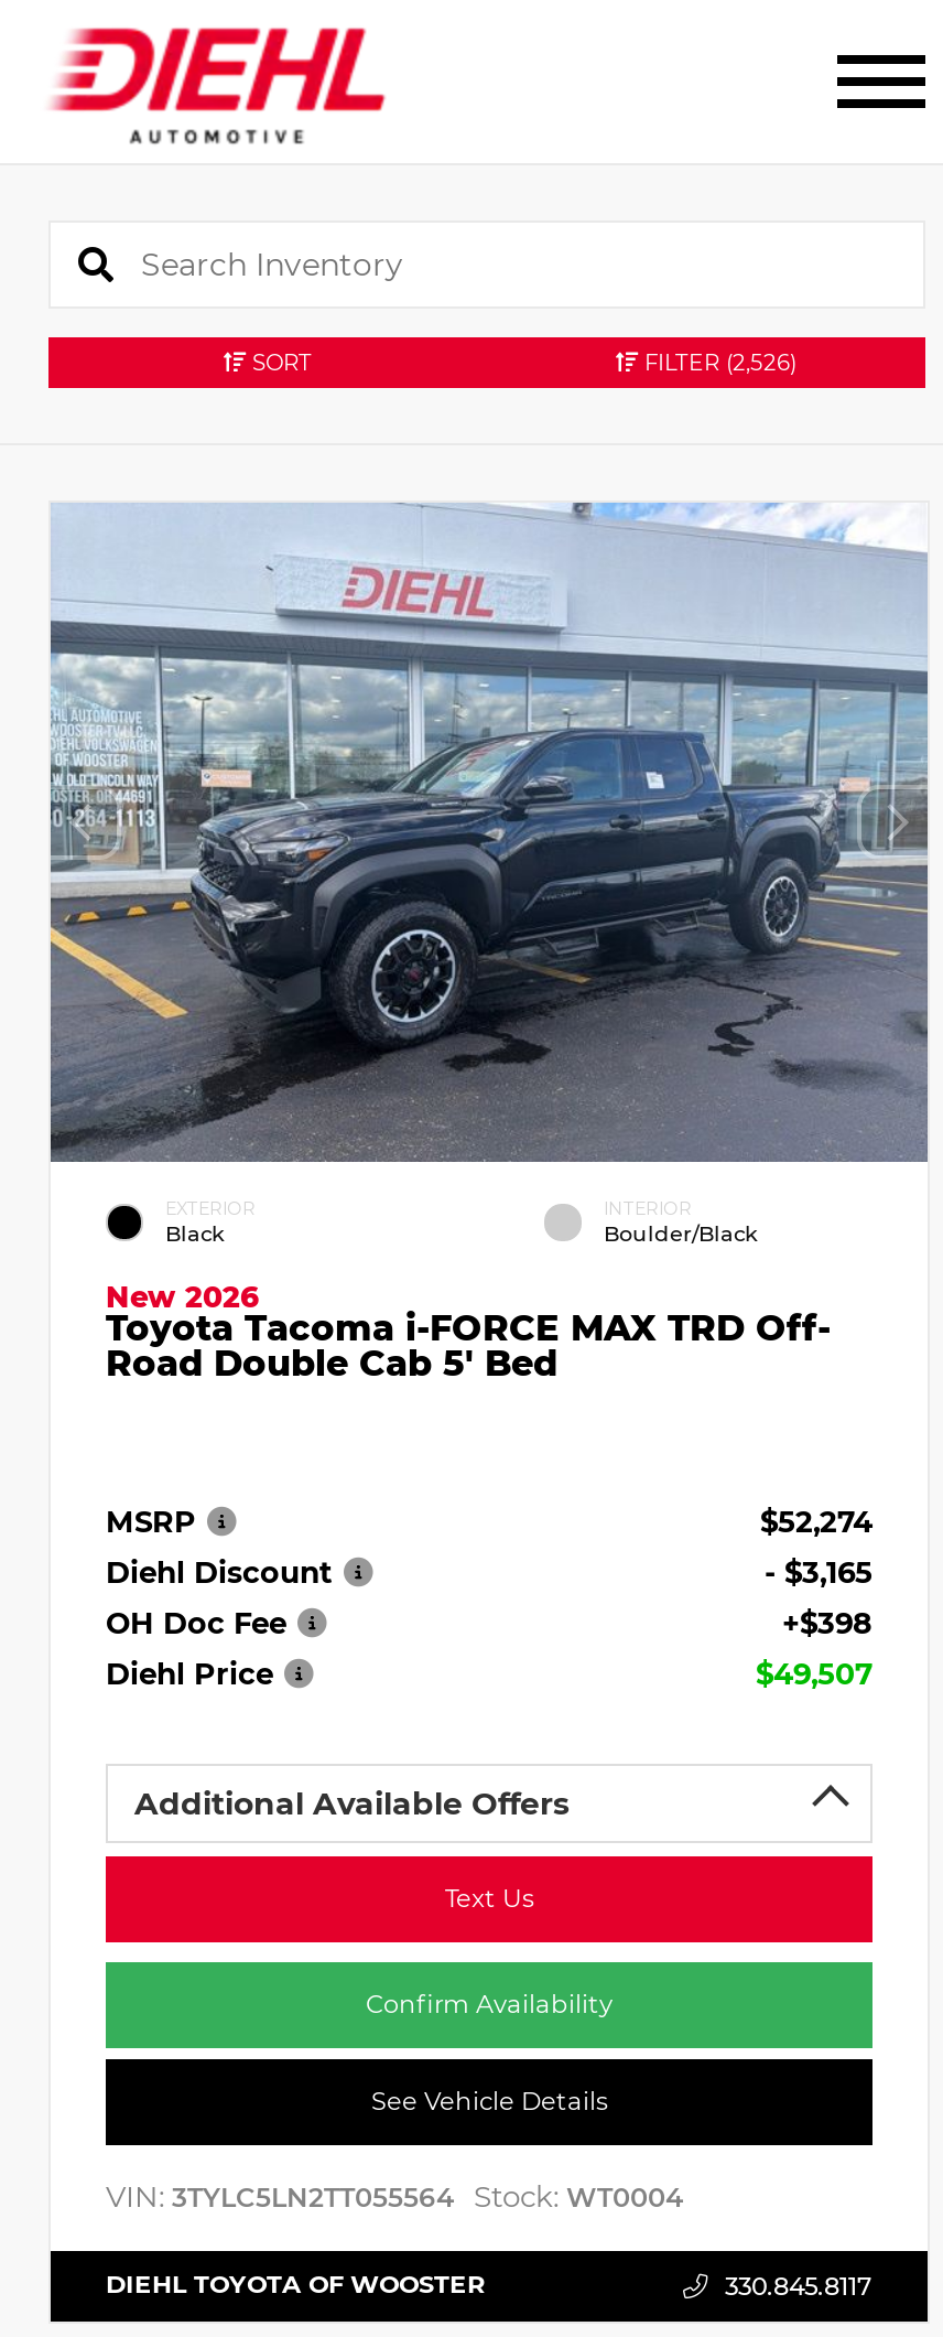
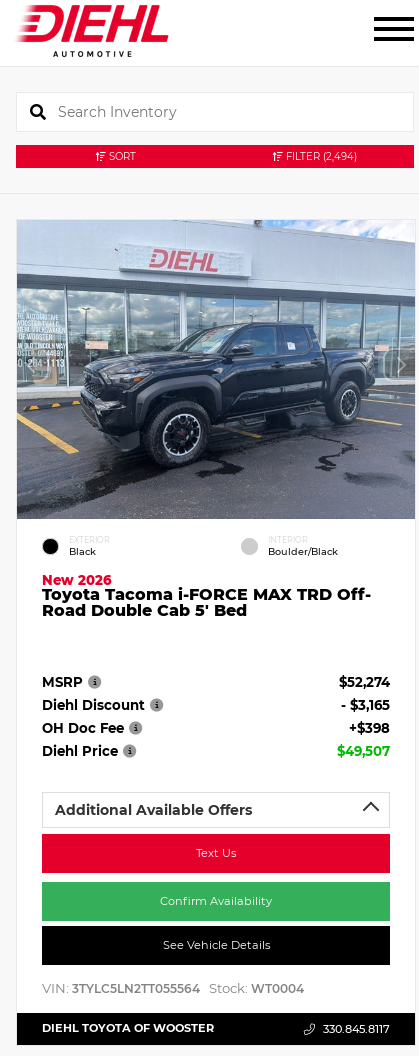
- FILTER (2,526)
+ FILTER (2,494)
